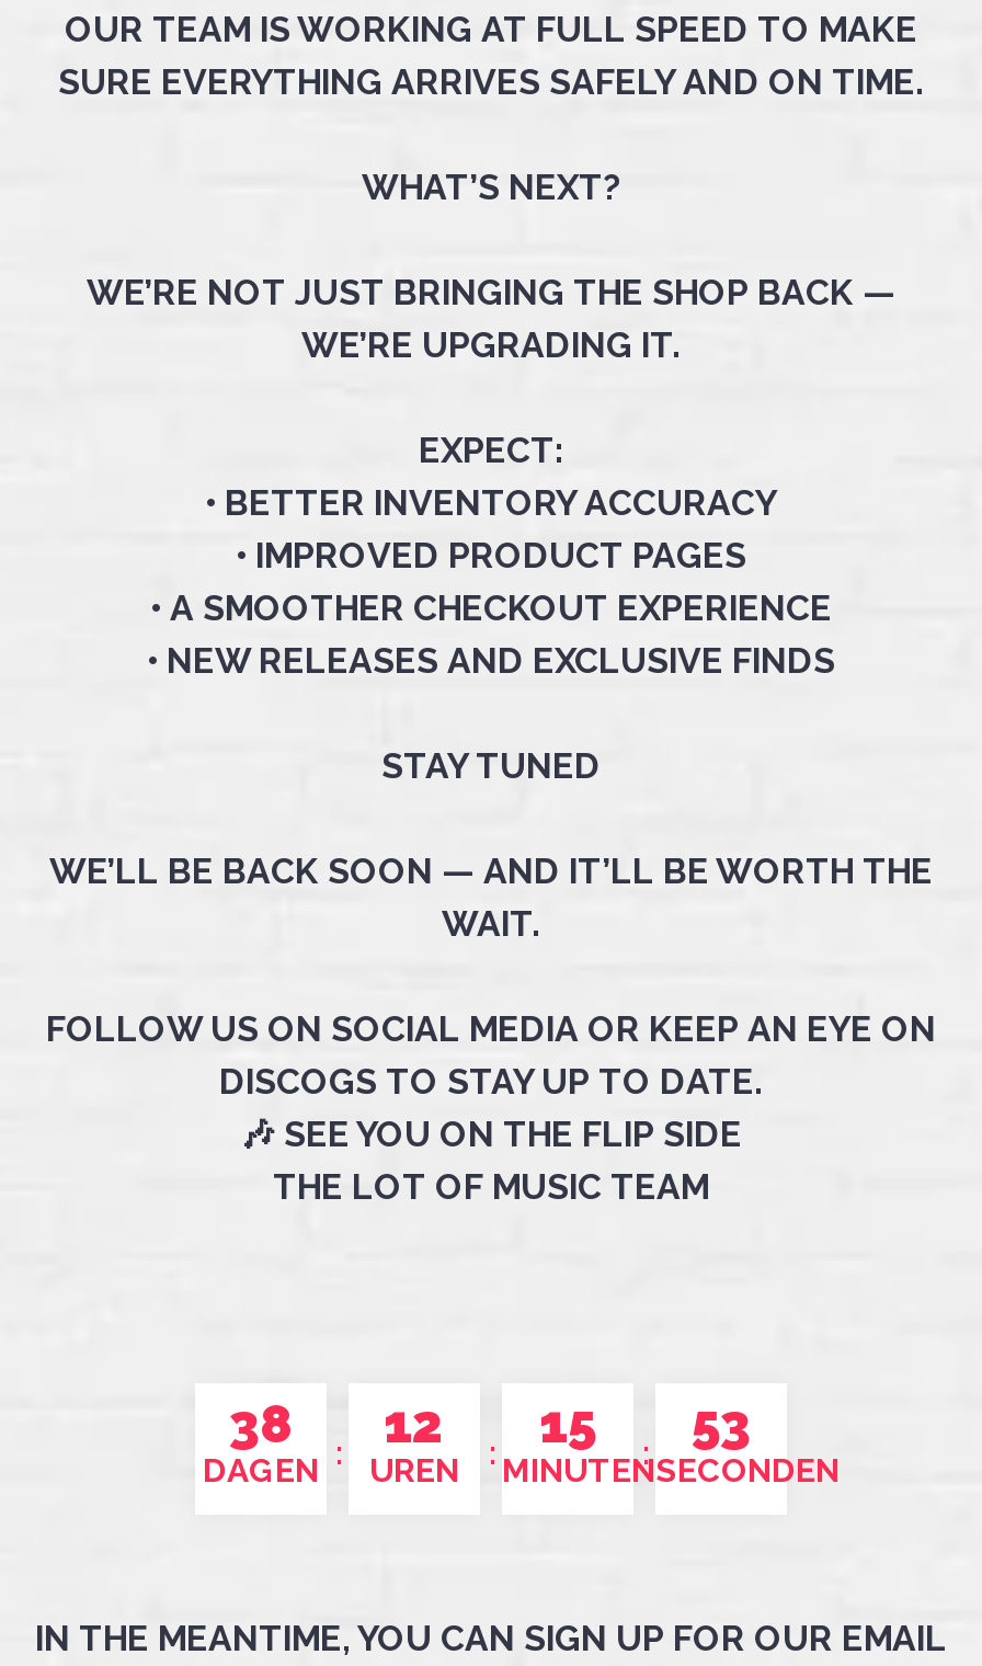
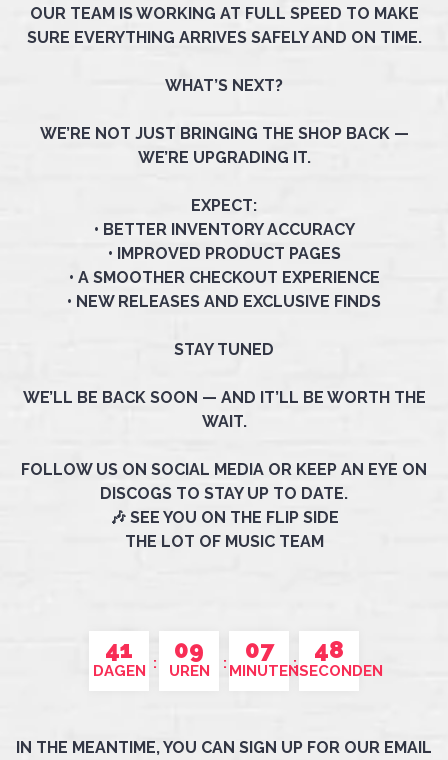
- 38
+ 41

- 12
+ 09

- 15
+ 07

- 53
+ 48
